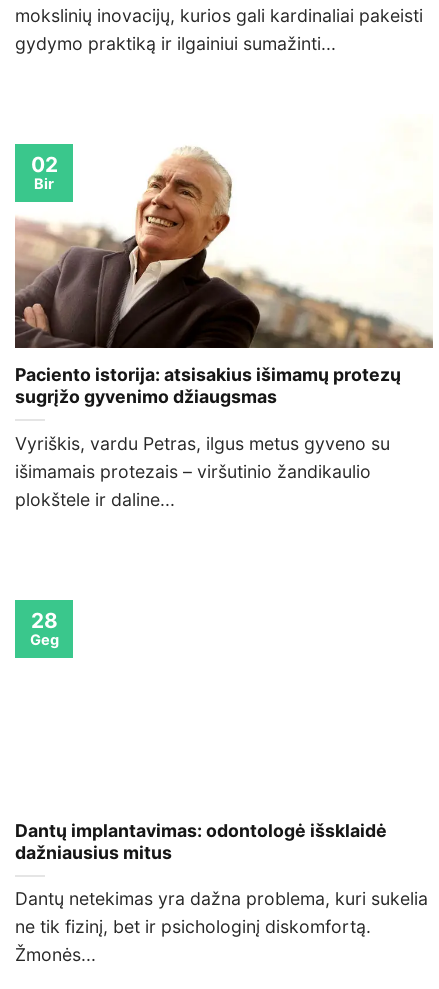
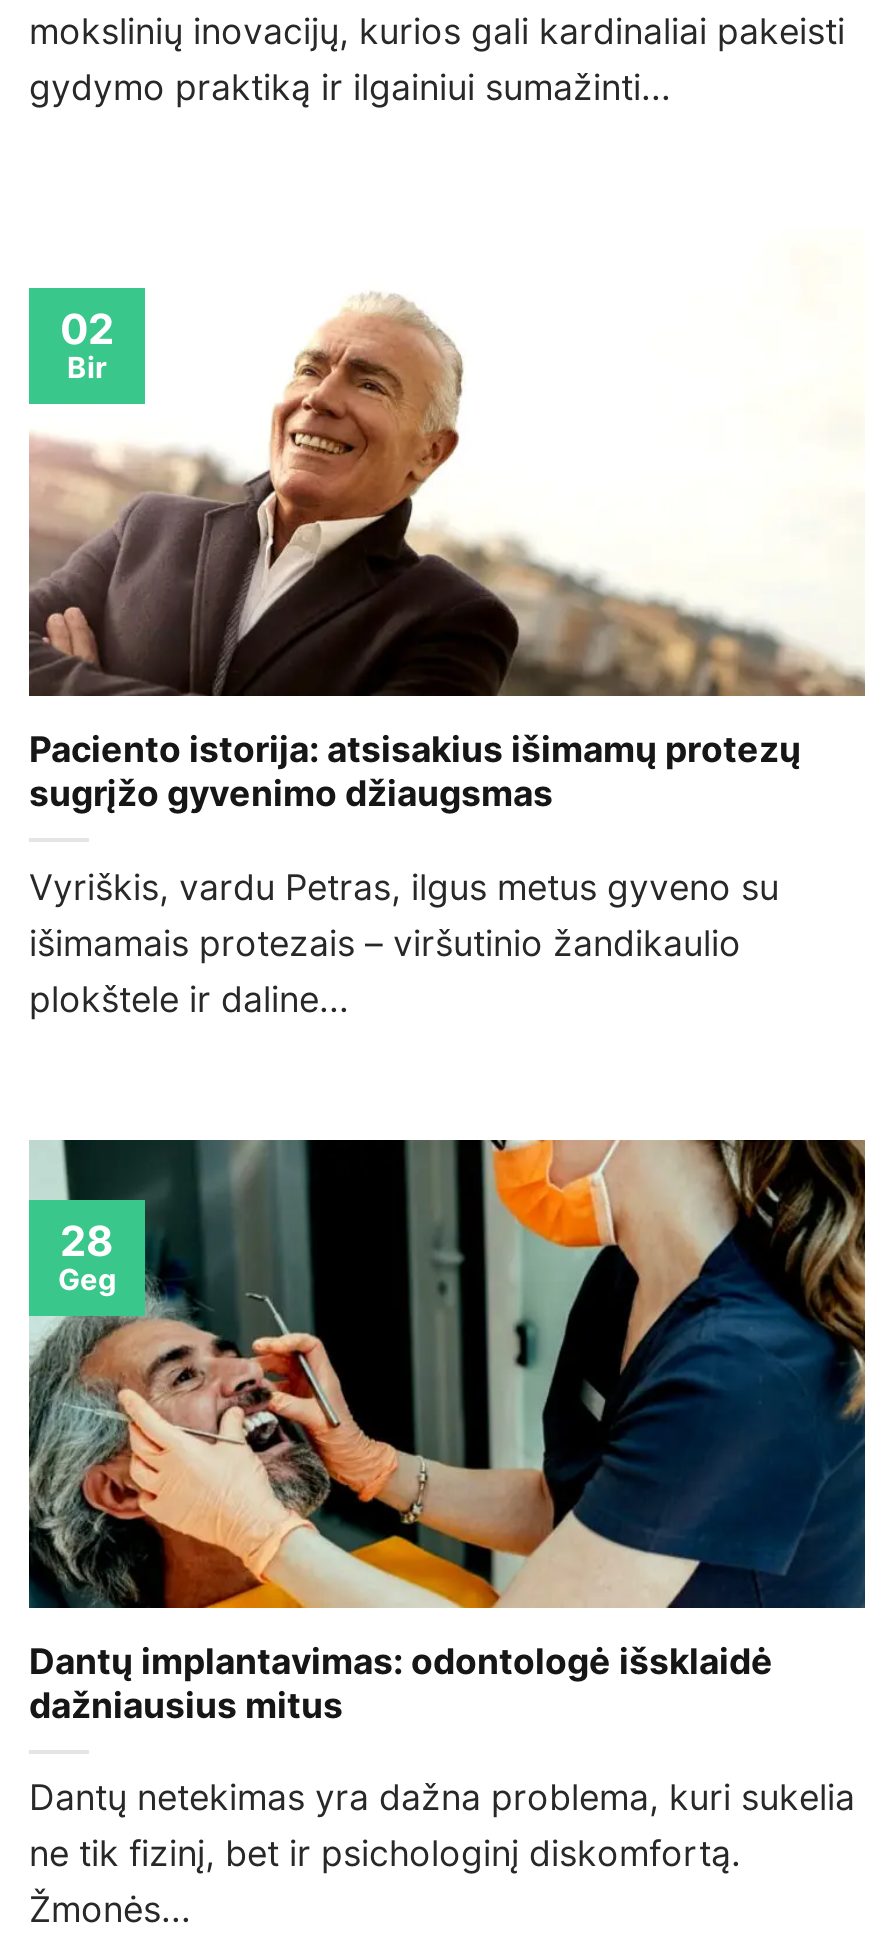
+ [image]
